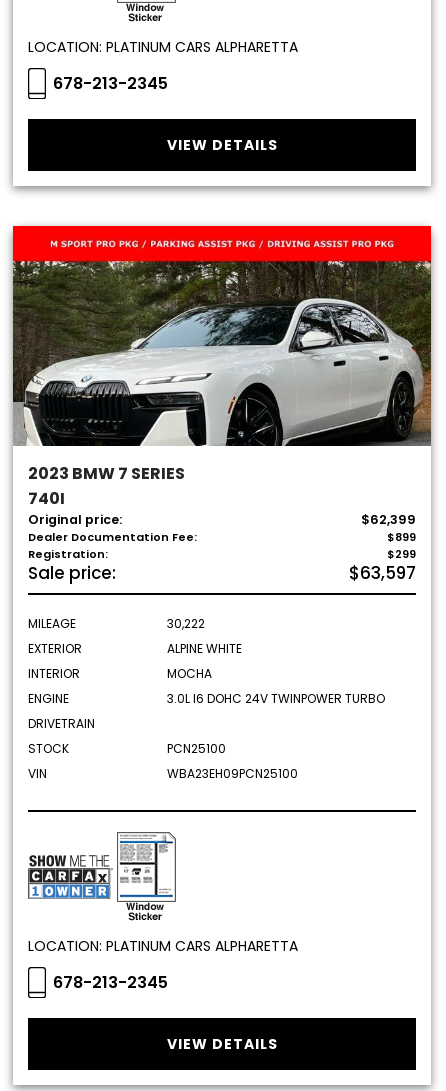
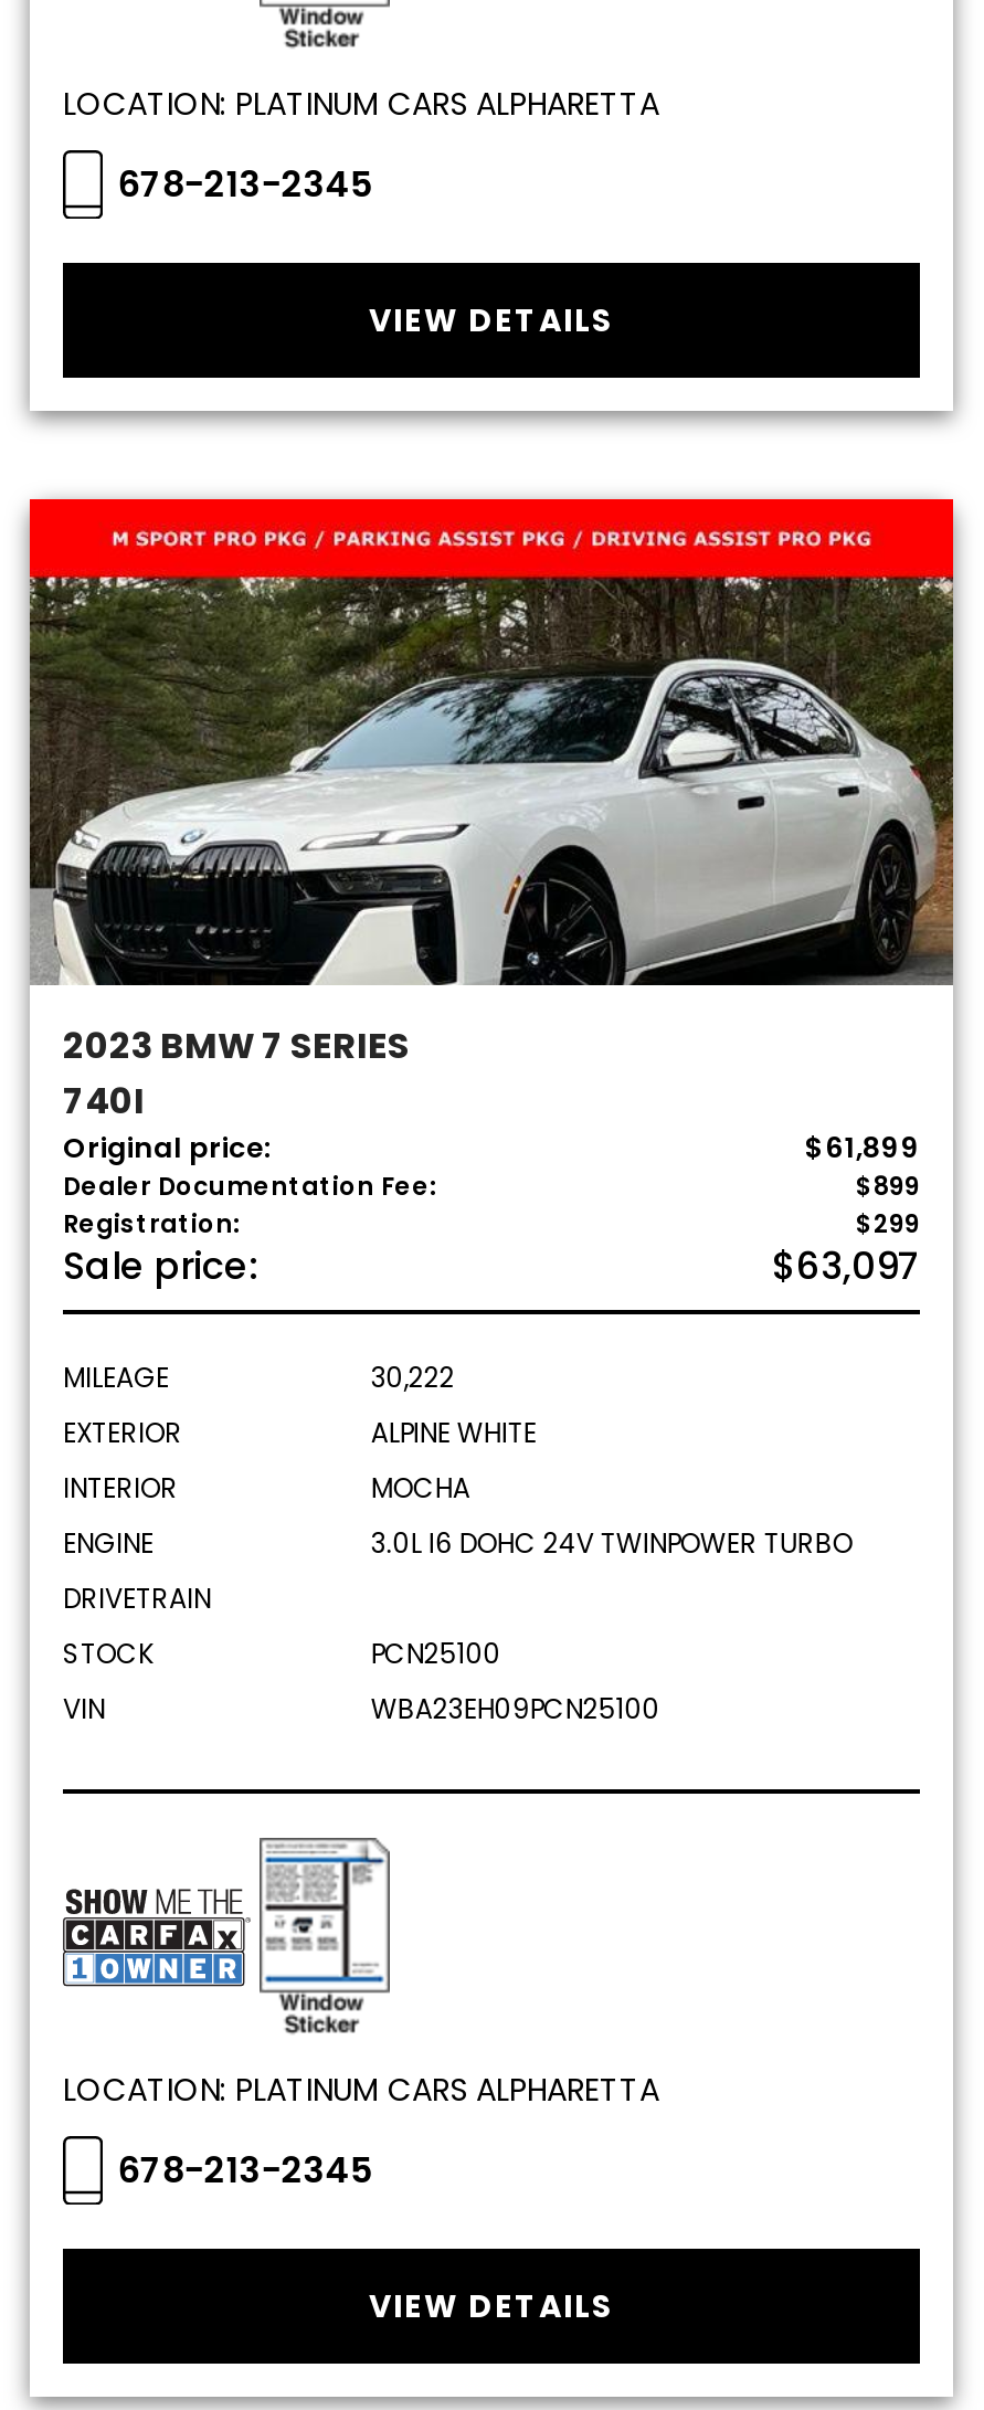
- $62,399
+ $61,899

- $63,597
+ $63,097
